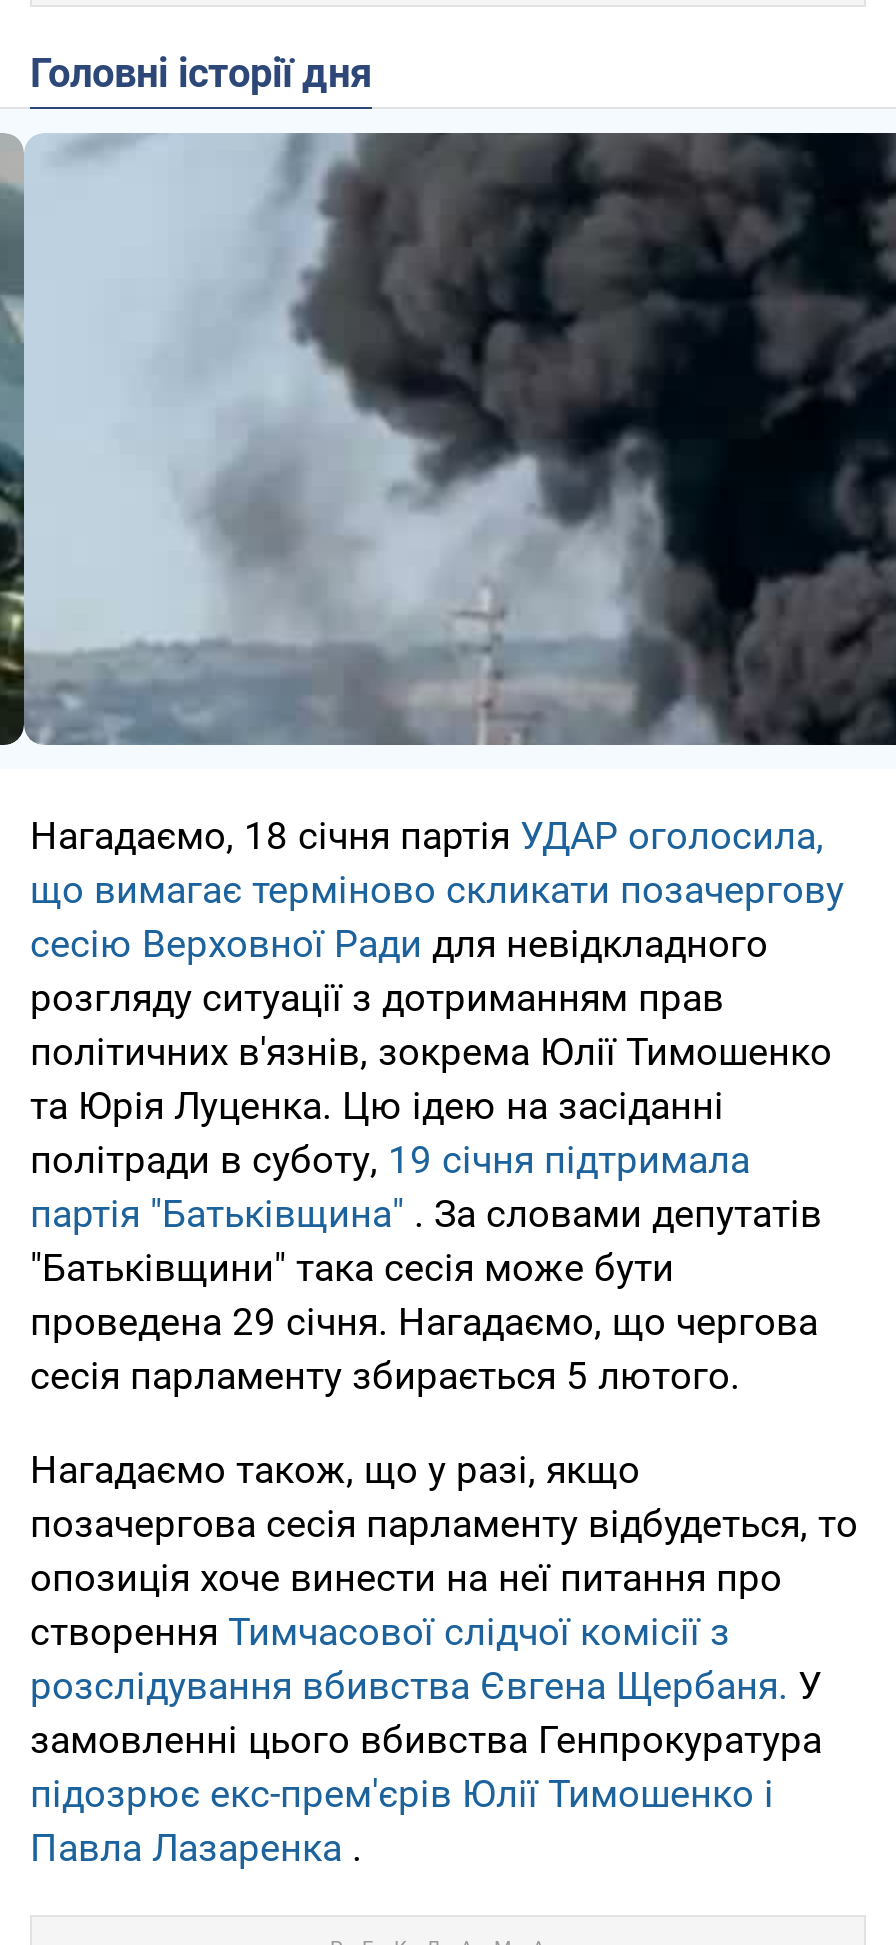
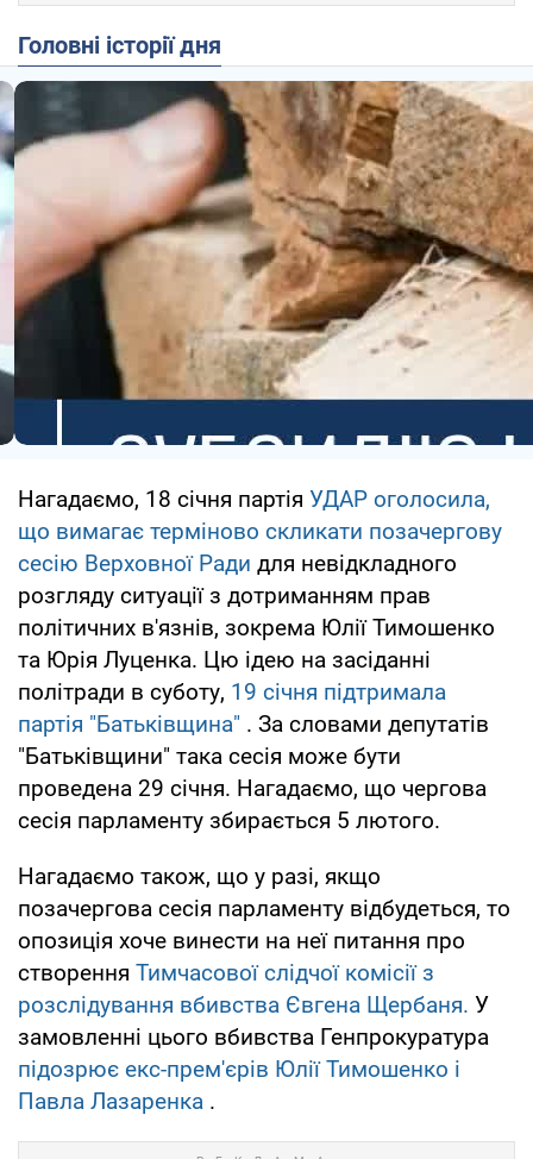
- [image]
+ [image]
